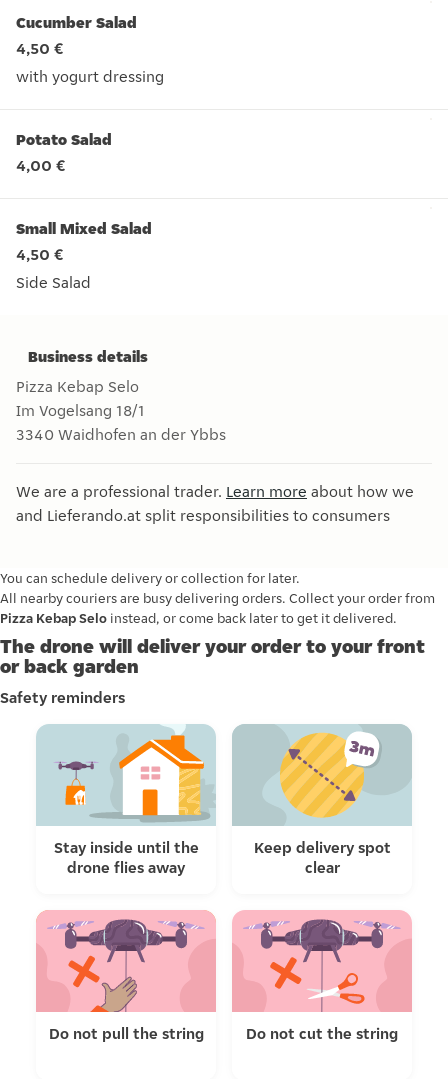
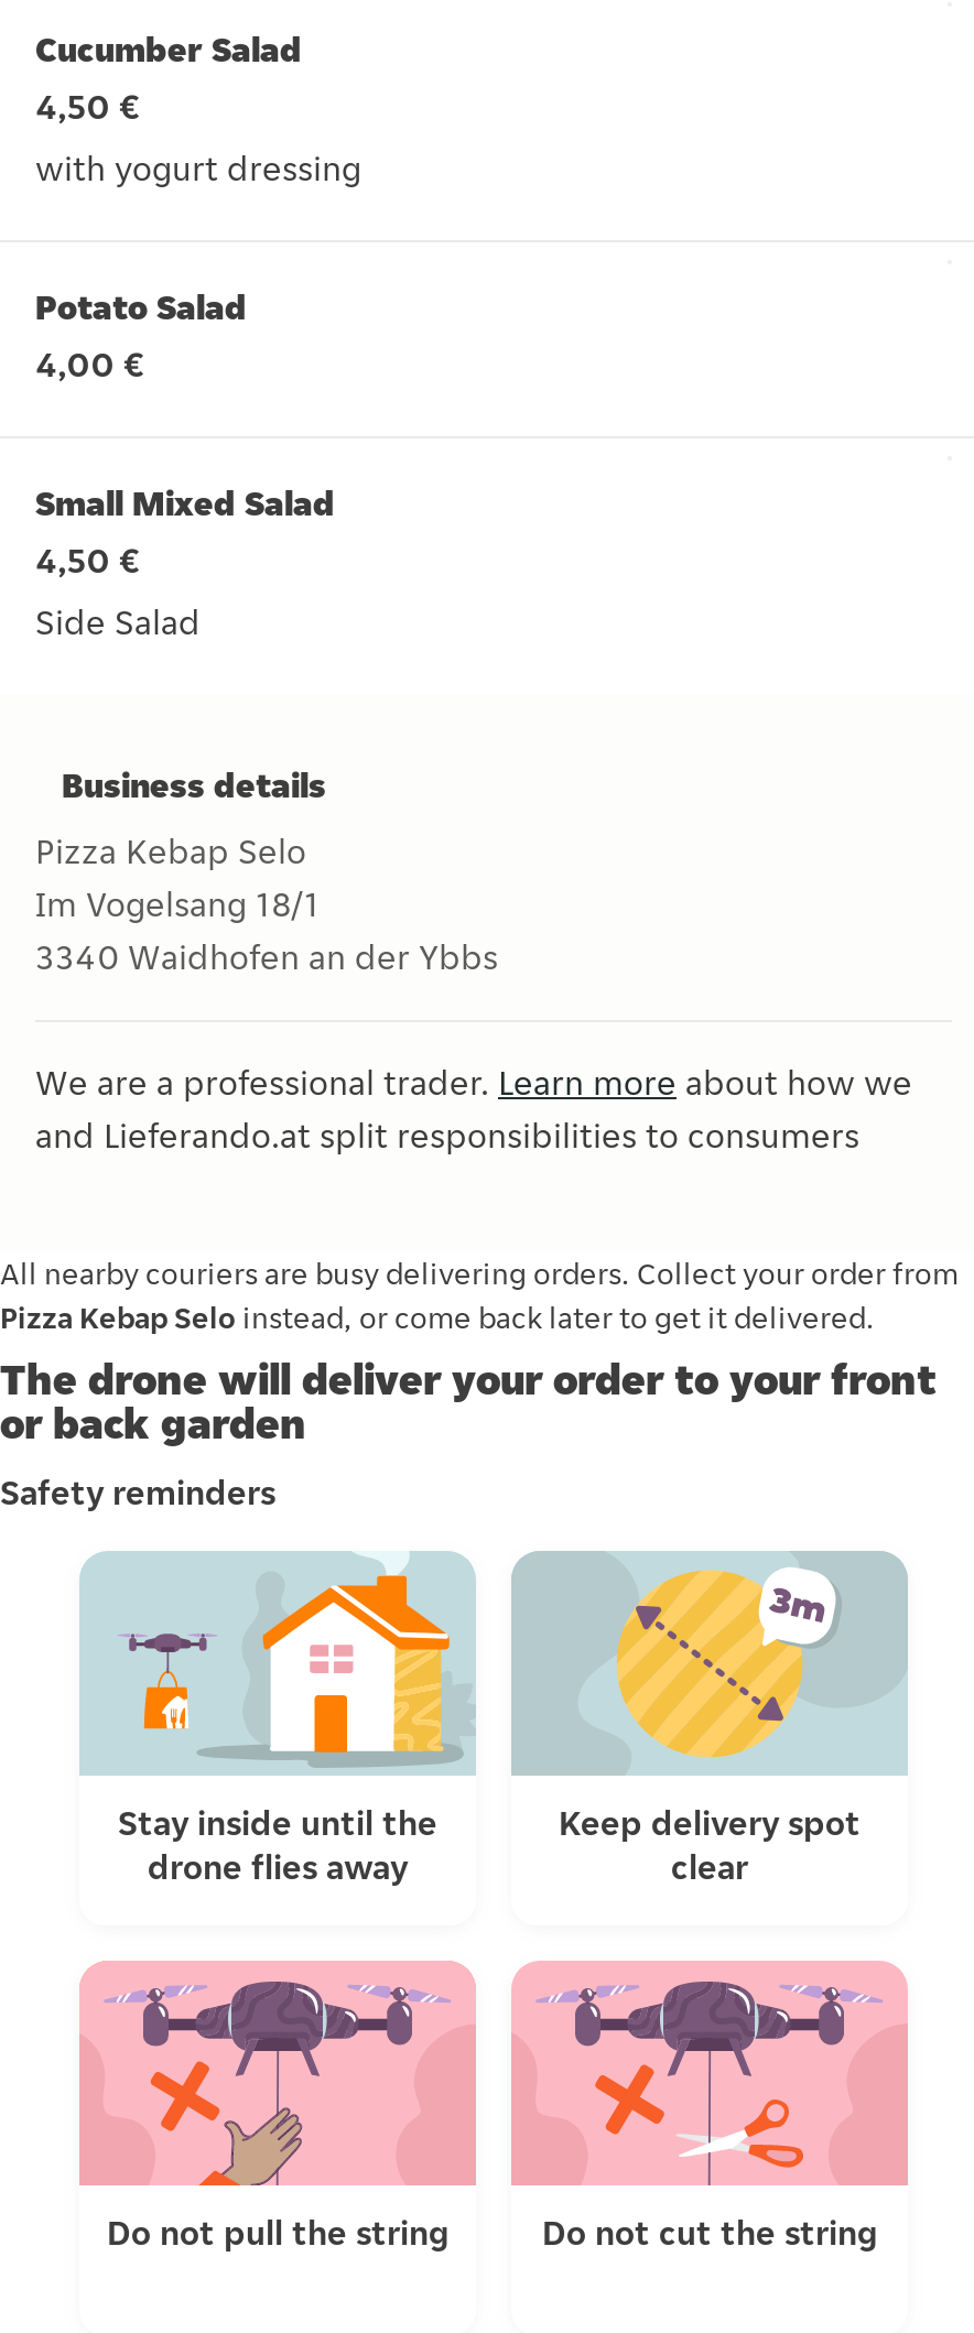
- You can schedule delivery or collection for later.
